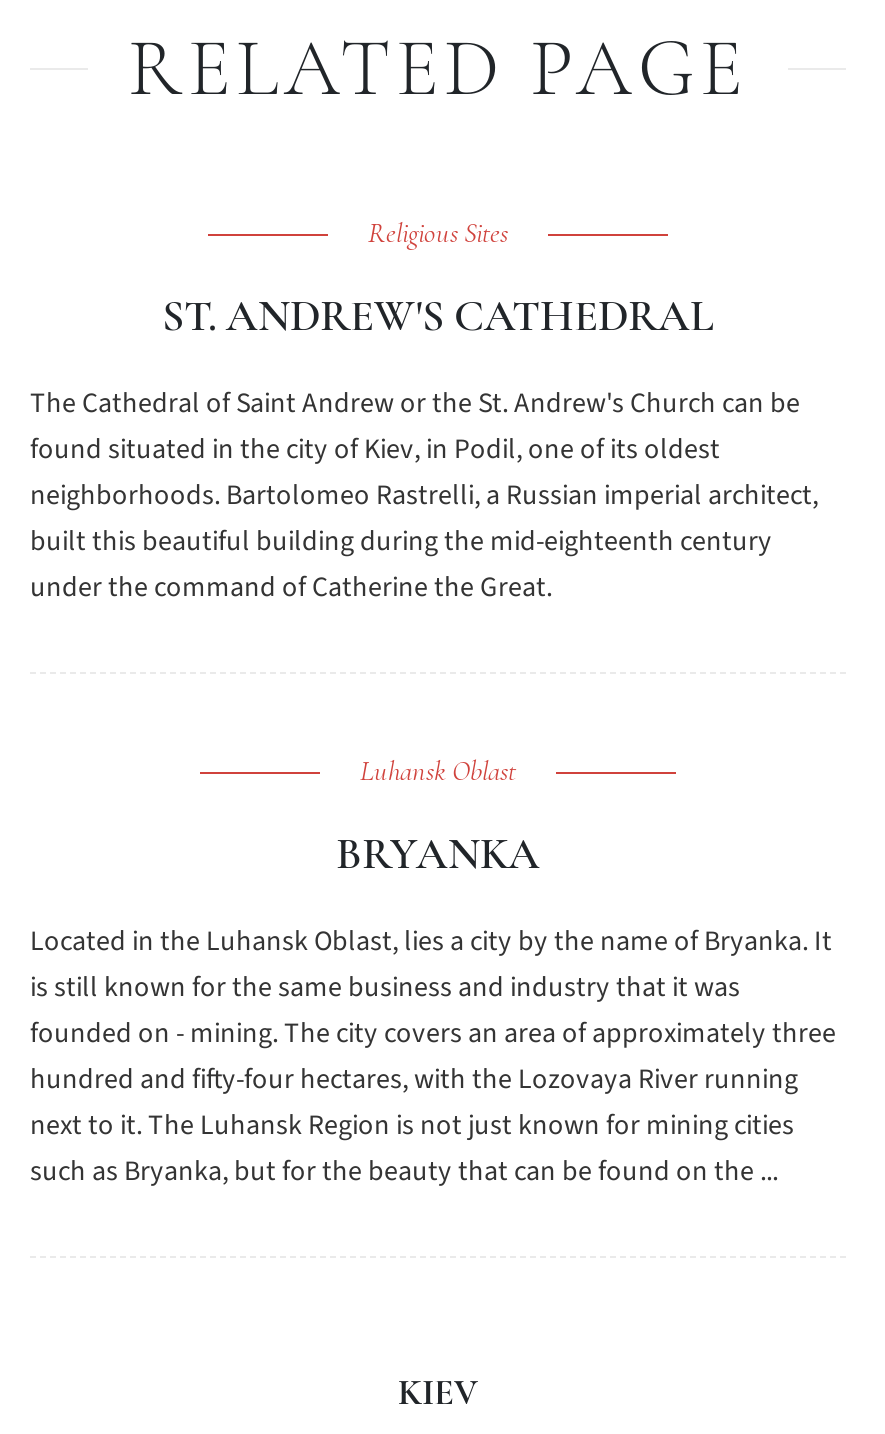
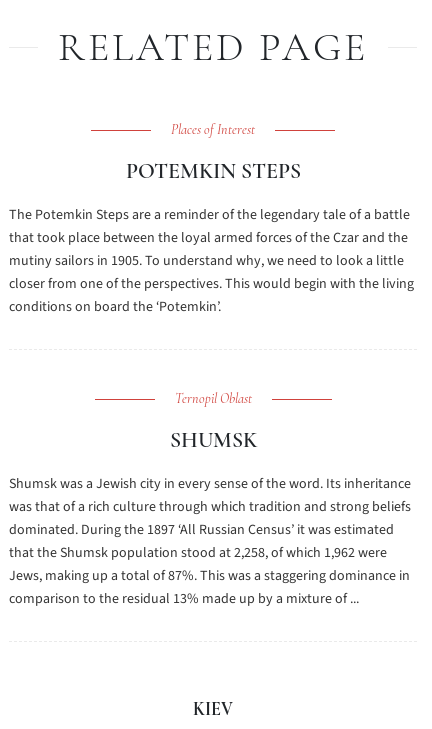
- Religious Sites
+ Places of Interest

- ST. ANDREW'S CATHEDRAL
+ POTEMKIN STEPS

- The Cathedral of Saint Andrew or the St. Andrew's Church can be
- found situated in the city of Kiev, in Podil, one of its oldest
- neighborhoods. Bartolomeo Rastrelli, a Russian imperial architect,
- built this beautiful building during the mid-eighteenth century
- under the command of Catherine the Great.
+ The Potemkin Steps are a reminder of the legendary tale of a battle
+ that took place between the loyal armed forces of the Czar and the
+ mutiny sailors in 1905. To understand why, we need to look a little
+ closer from one of the perspectives. This would begin with the living
+ conditions on board the ‘Potemkin’.

- Luhansk Oblast
+ Ternopil Oblast

- BRYANKA
+ SHUMSK

- Located in the Luhansk Oblast, lies a city by the name of Bryanka. It
- is still known for the same business and industry that it was
- founded on - mining. The city covers an area of approximately three
- hundred and fifty-four hectares, with the Lozovaya River running
- next to it. The Luhansk Region is not just known for mining cities
- such as Bryanka, but for the beauty that can be found on the ...
+ Shumsk was a Jewish city in every sense of the word. Its inheritance
+ was that of a rich culture through which tradition and strong beliefs
+ dominated. During the 1897 ‘All Russian Census’ it was estimated
+ that the Shumsk population stood at 2,258, of which 1,962 were
+ Jews, making up a total of 87%. This was a staggering dominance in
+ comparison to the residual 13% made up by a mixture of ...
